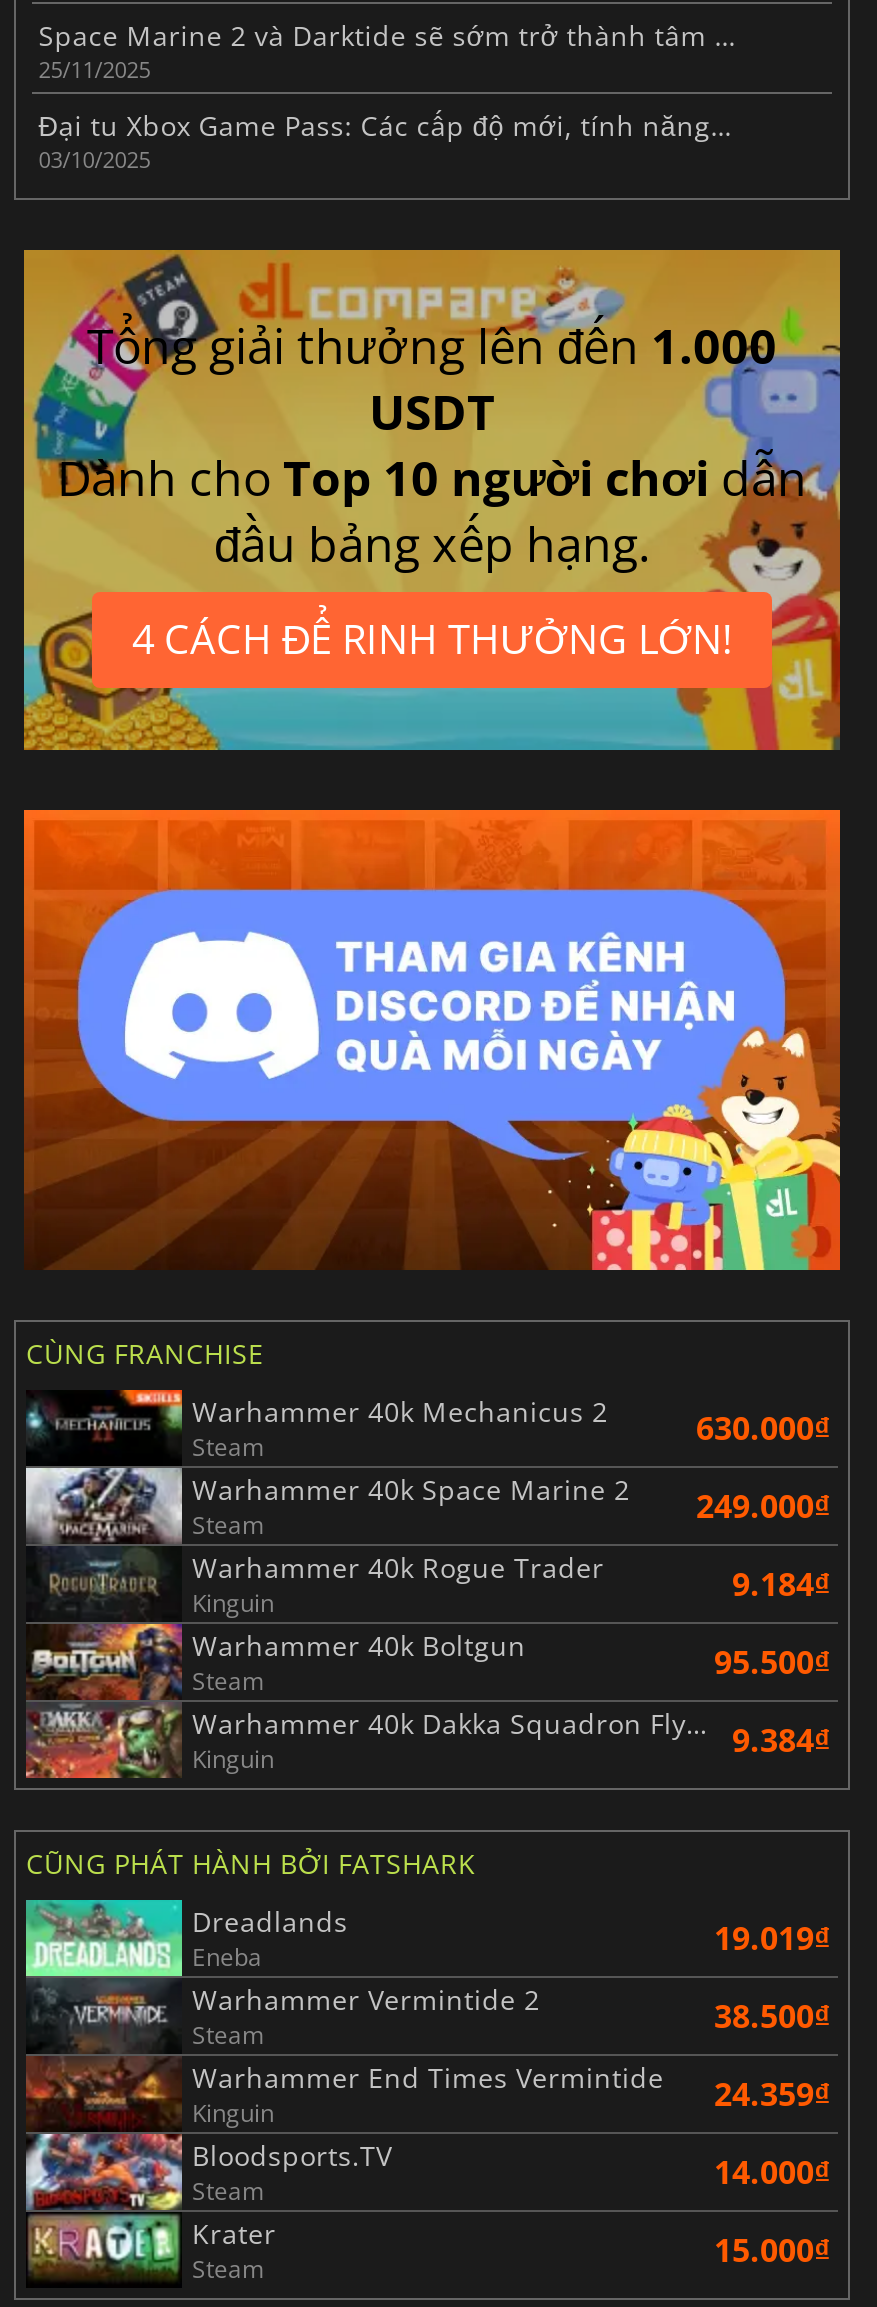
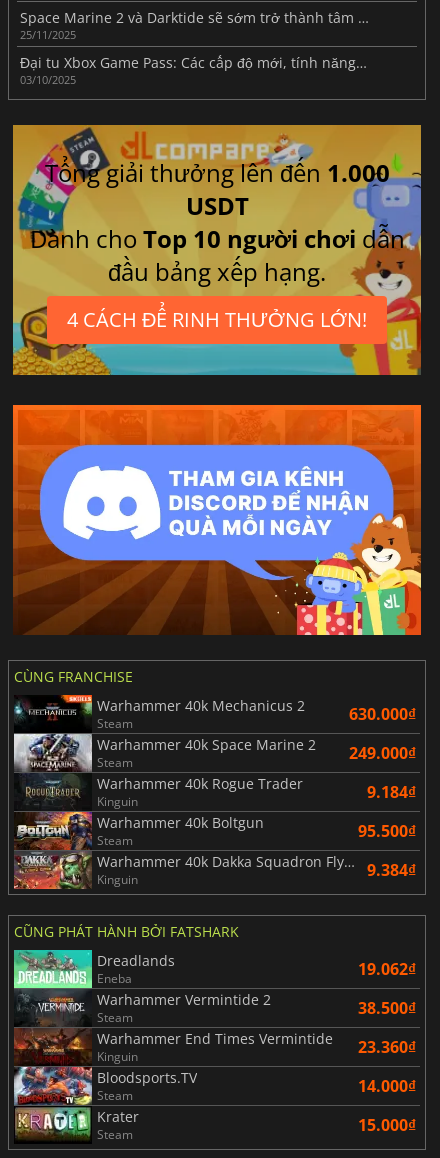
- 19.019₫
+ 19.062₫

- Warhammer End Times Vermintide 24.359₫
+ Warhammer End Times Vermintide 23.360₫
